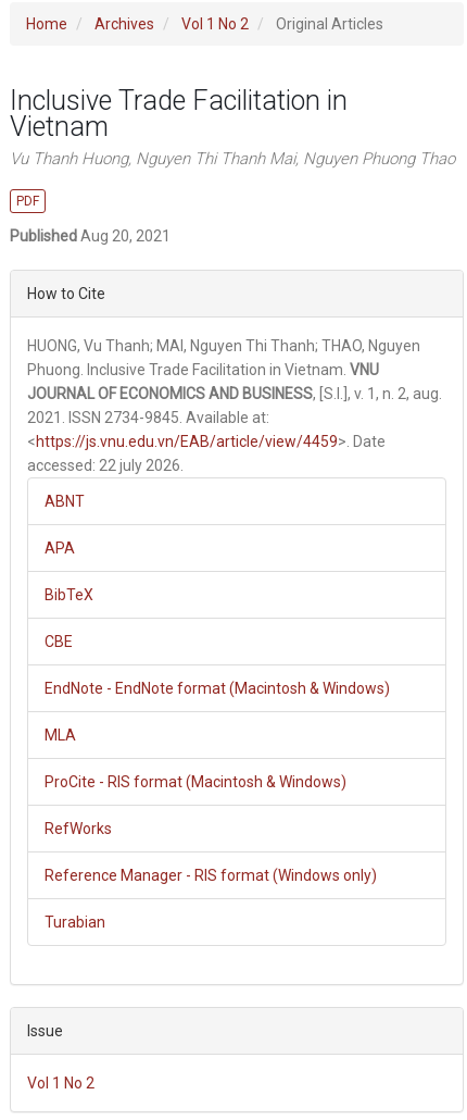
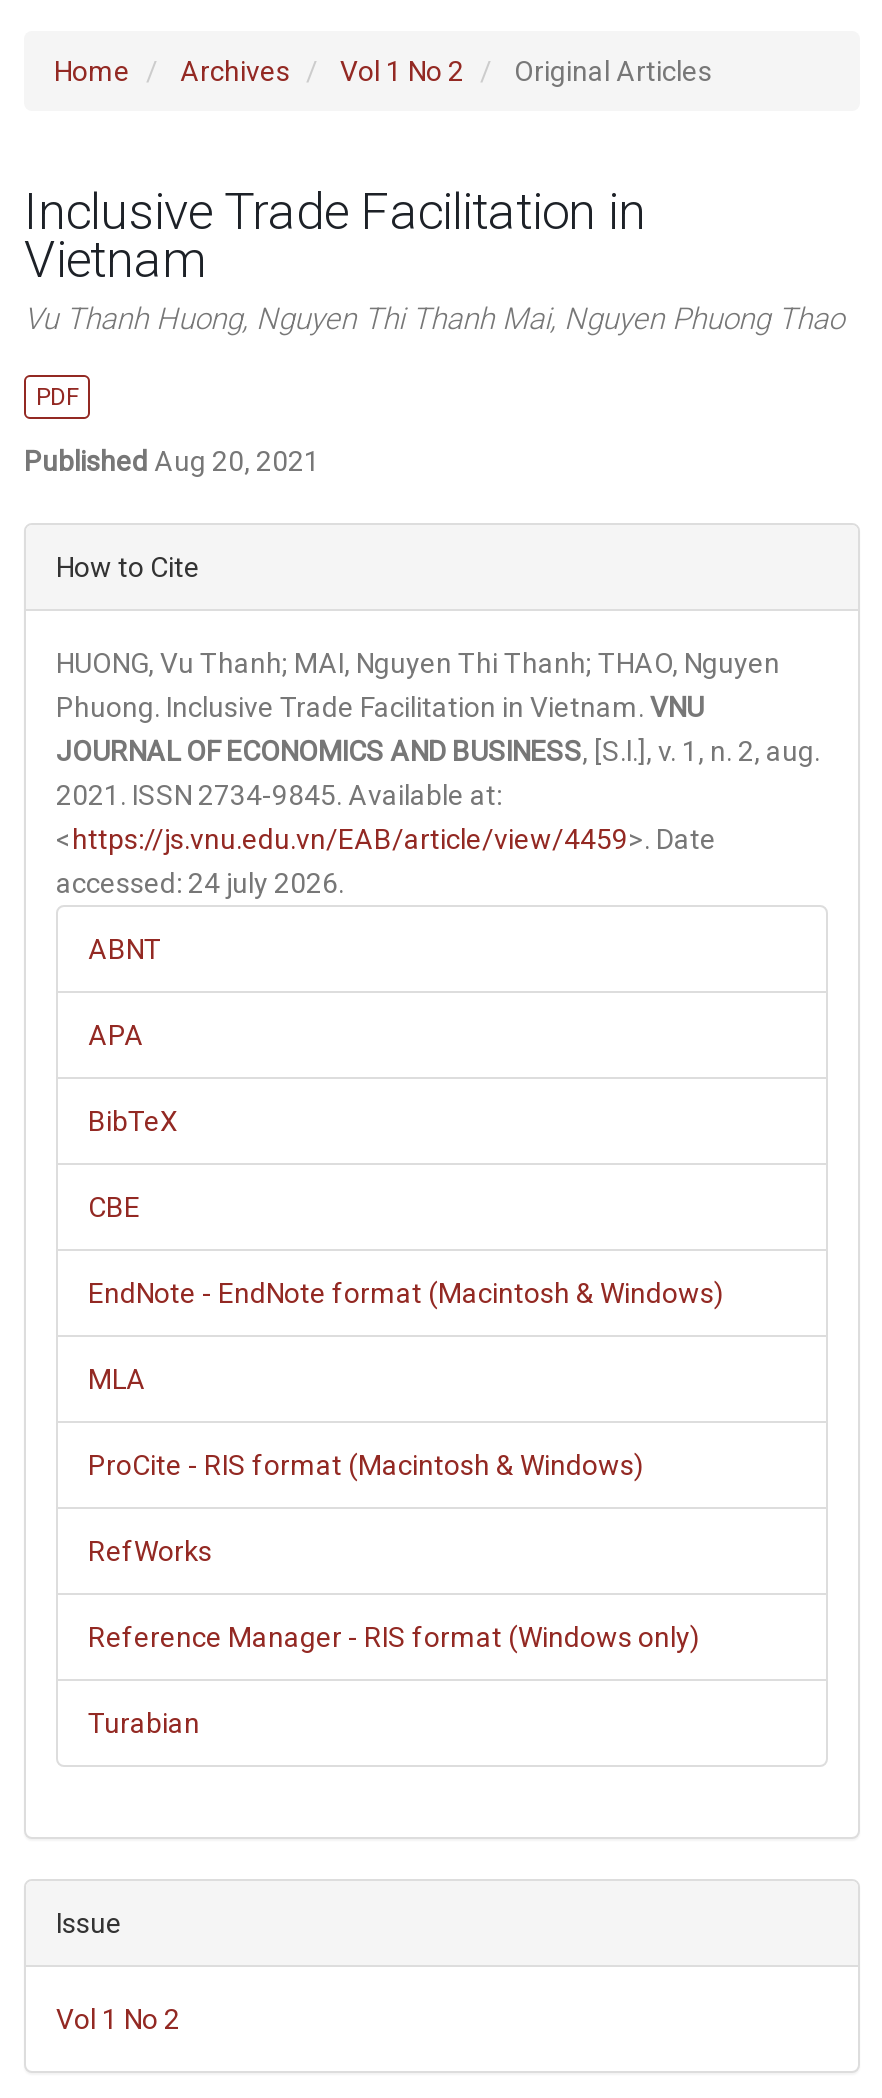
- accessed: 22 july 2026.
+ accessed: 24 july 2026.
